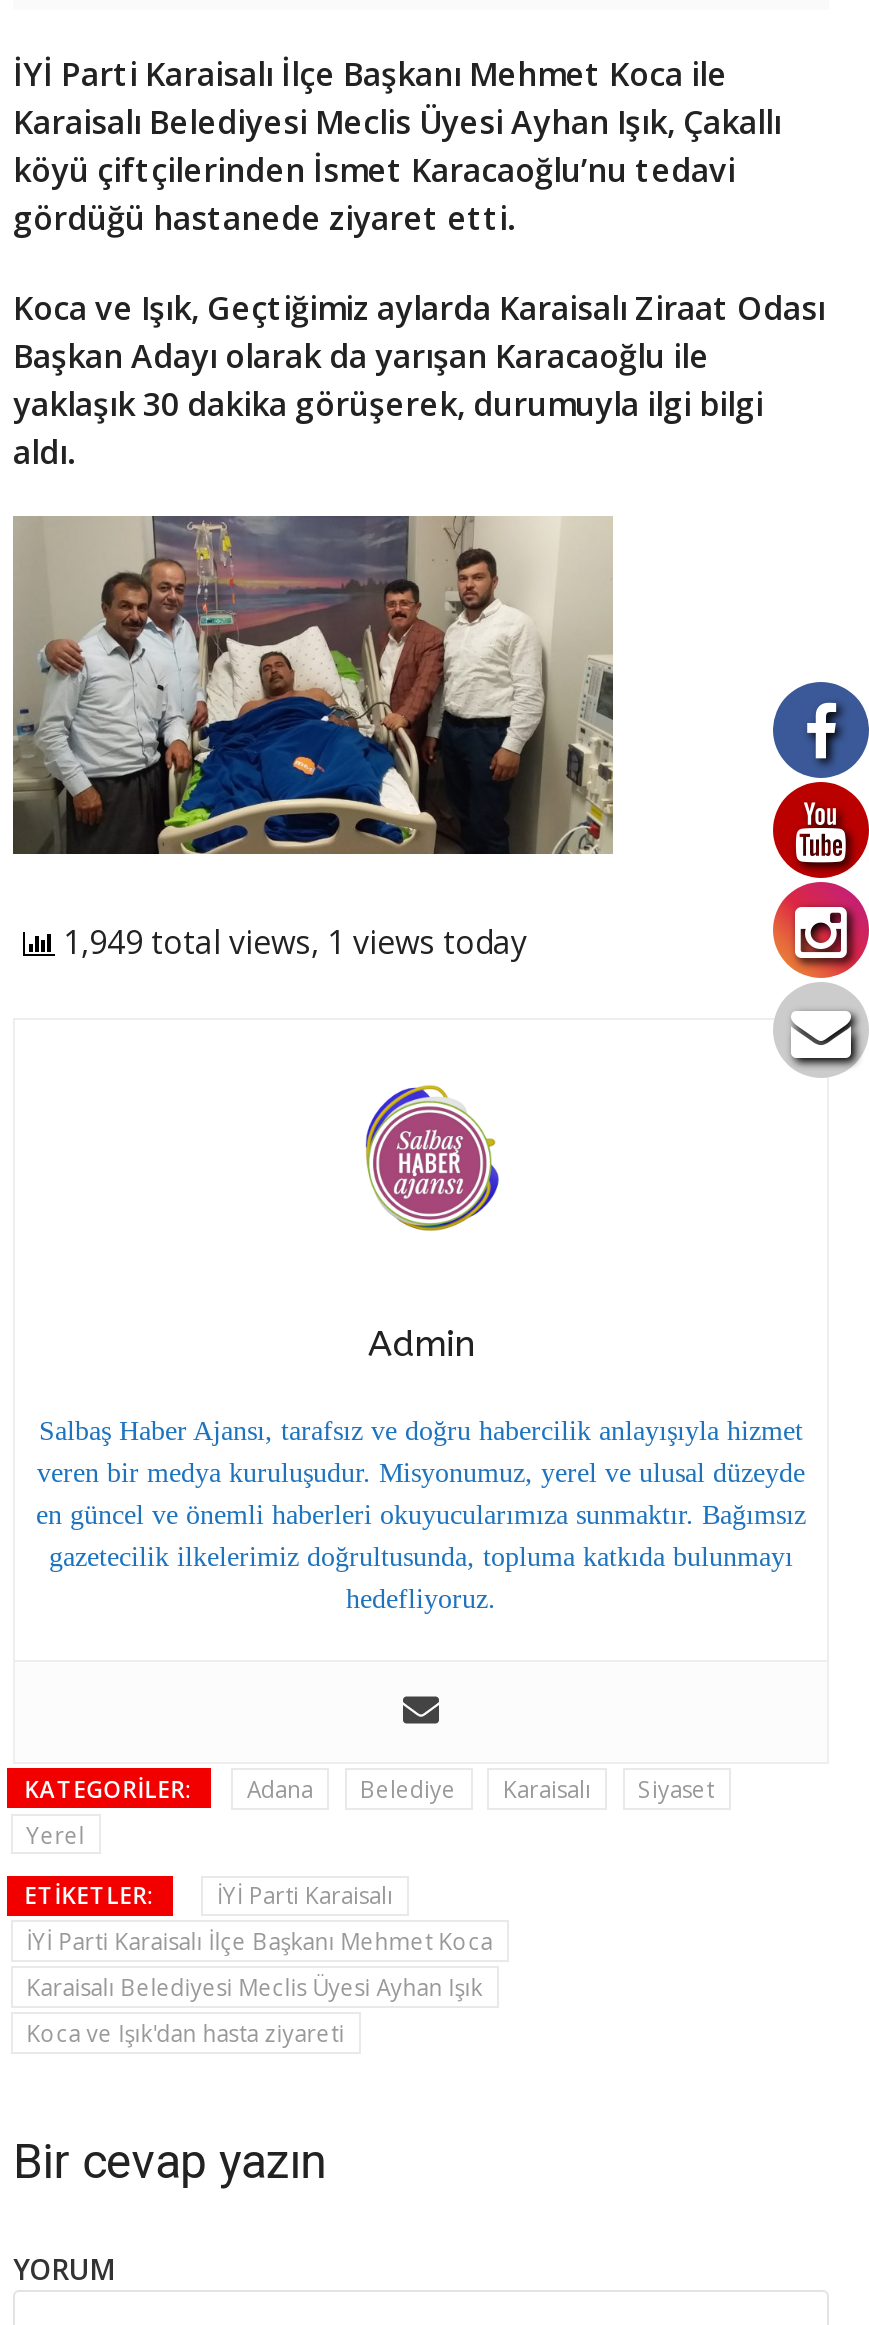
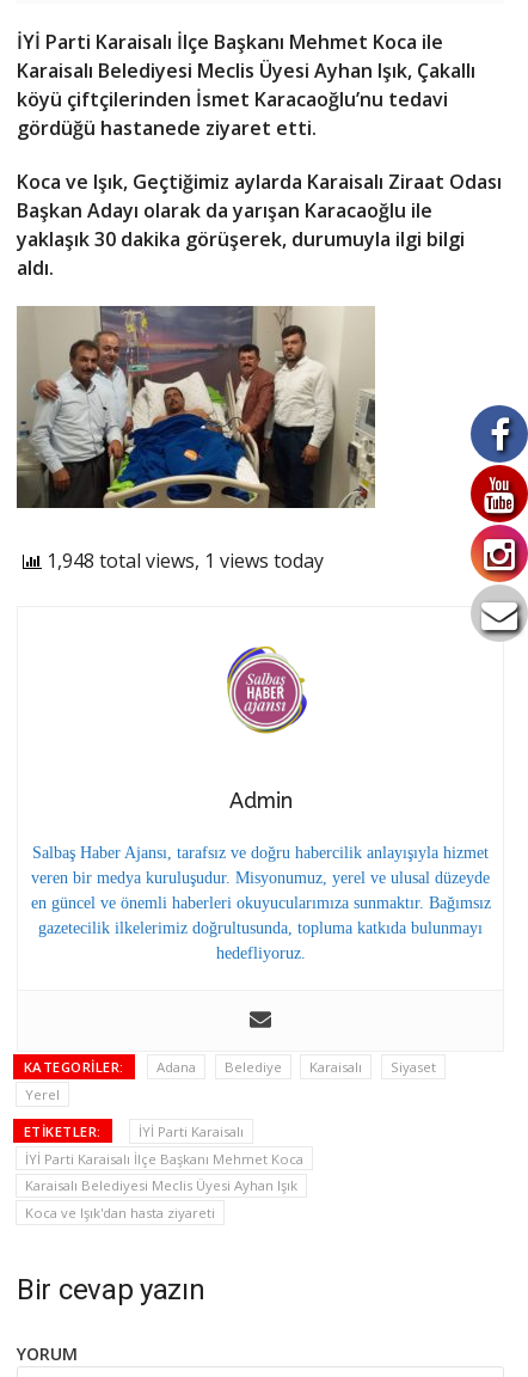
- 1,949 total views, 1 views today
+ 1,948 total views, 1 views today
